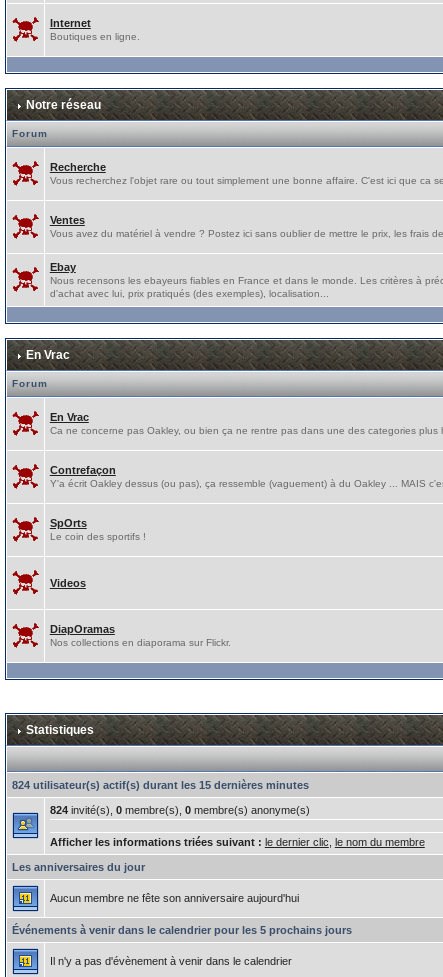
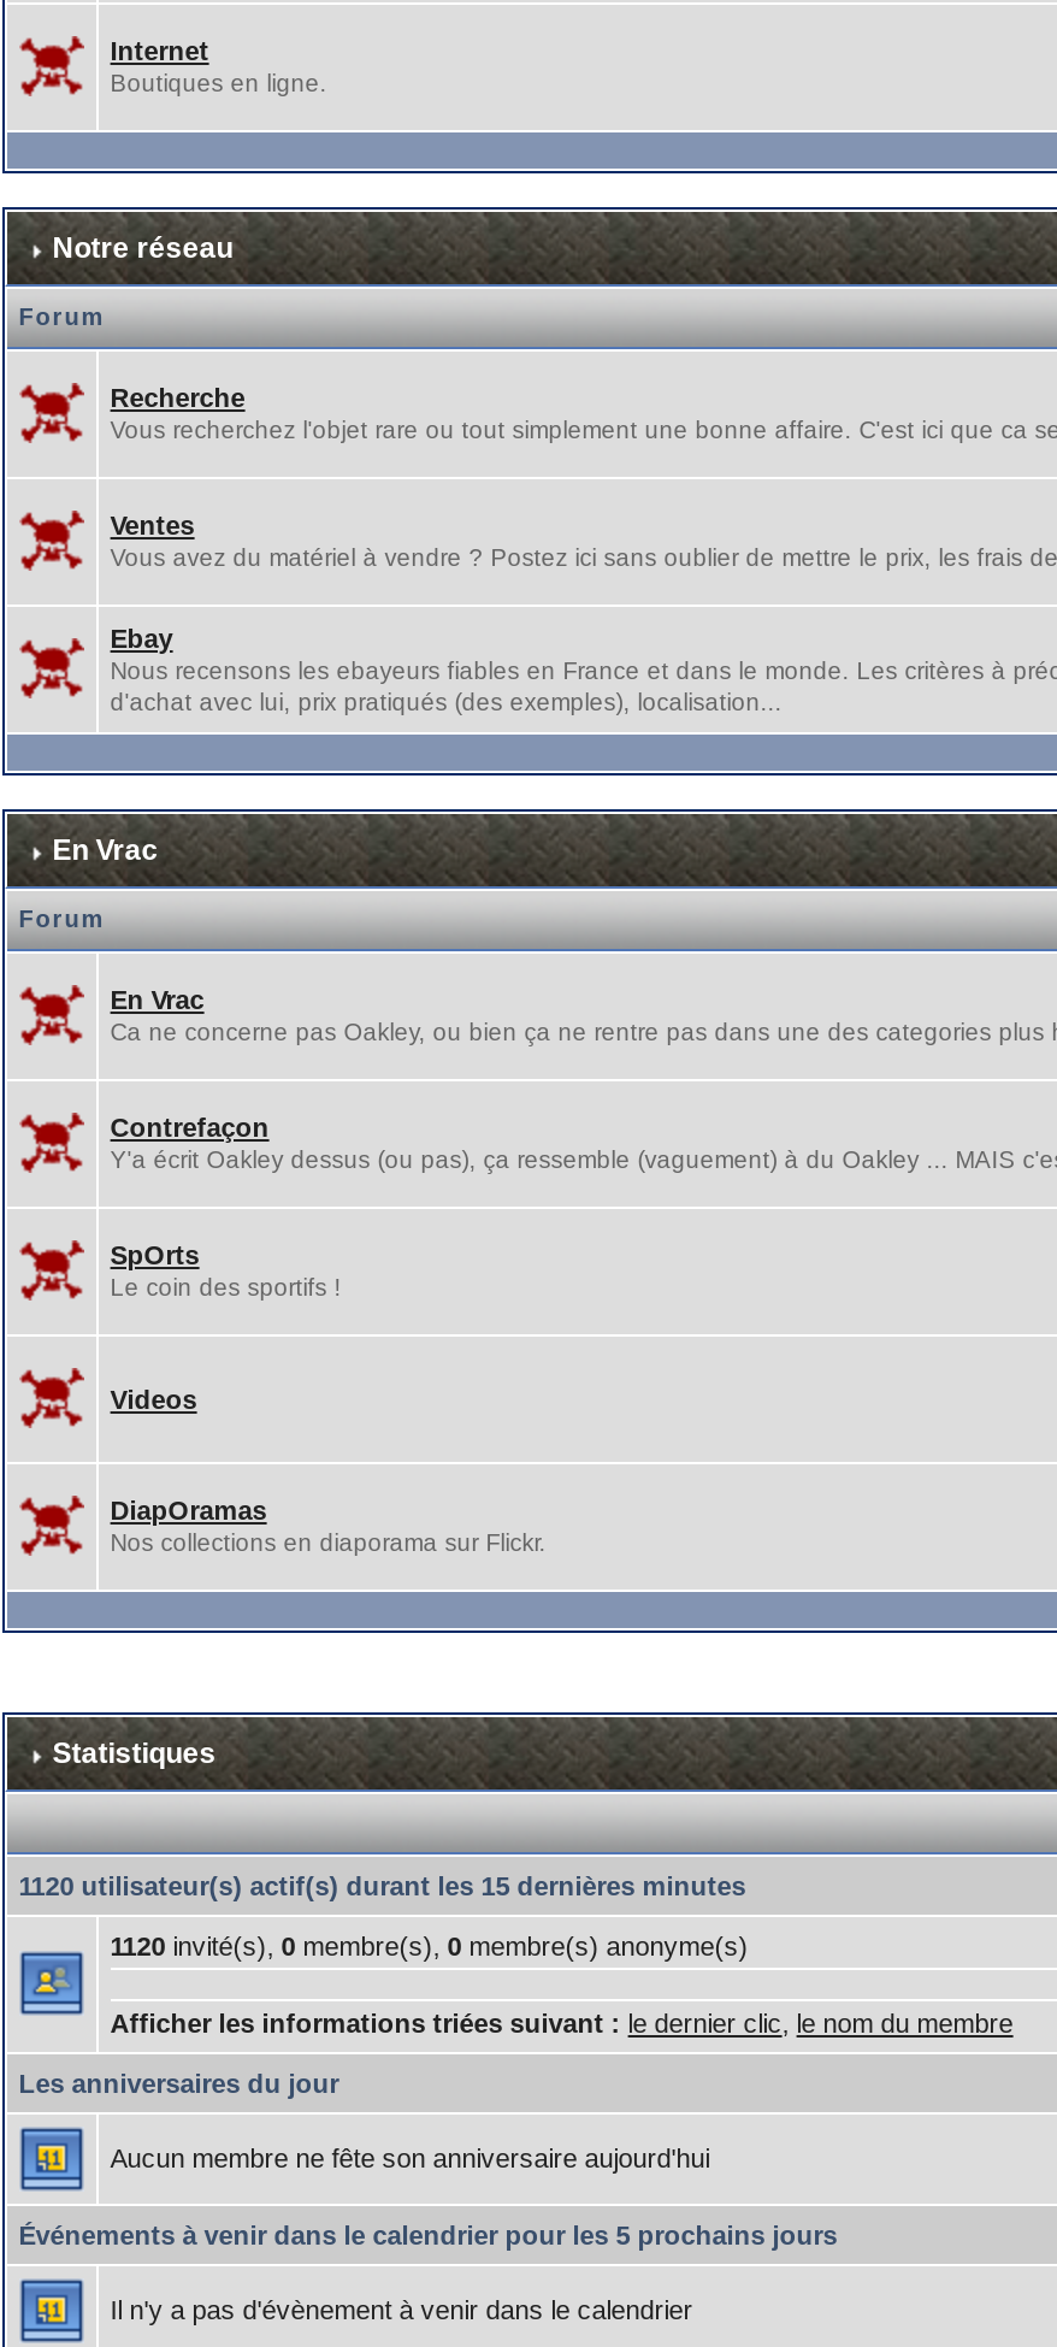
- 824 utilisateur(s) actif(s) durant les 15 dernières minutes
+ 1120 utilisateur(s) actif(s) durant les 15 dernières minutes

- 824 invité(s), 0 membre(s), 0 membre(s) anonyme(s)
+ 1120 invité(s), 0 membre(s), 0 membre(s) anonyme(s)
